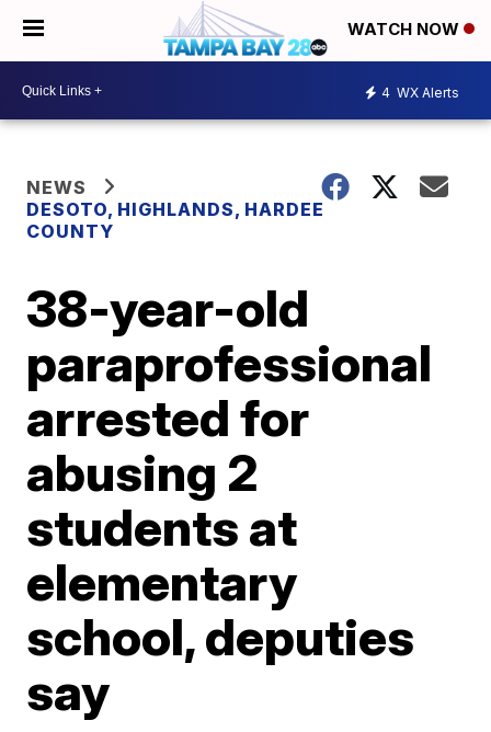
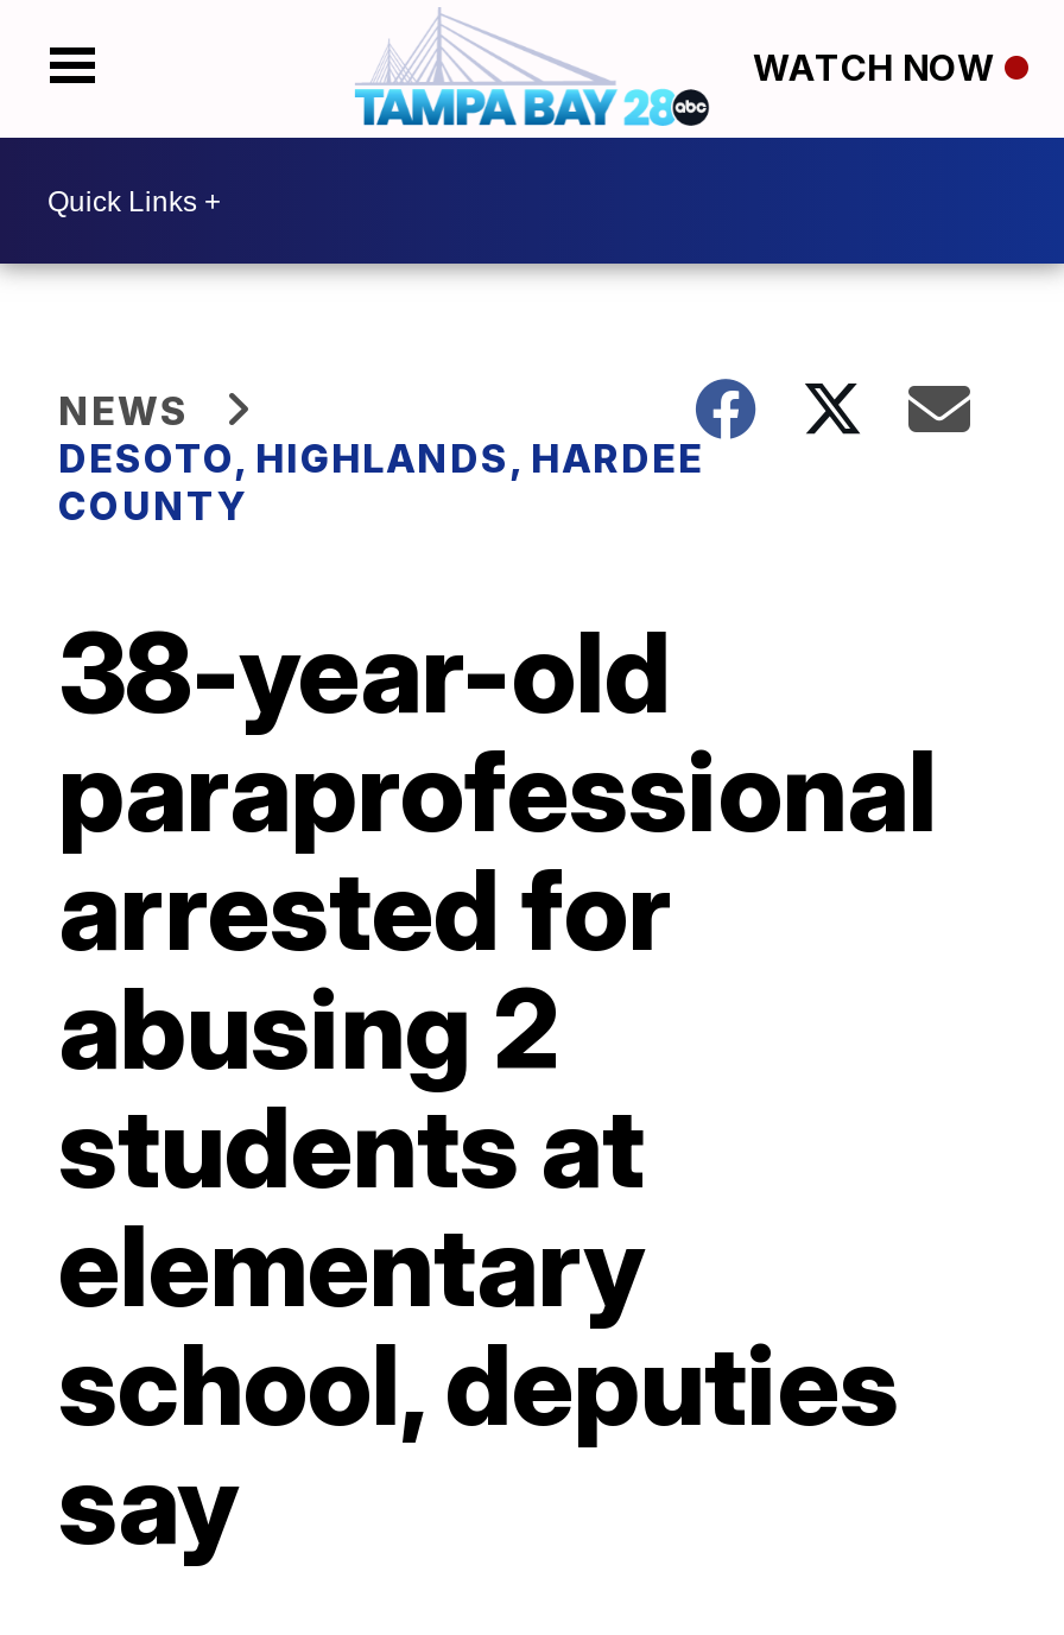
- 4 WX Alerts
